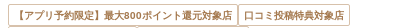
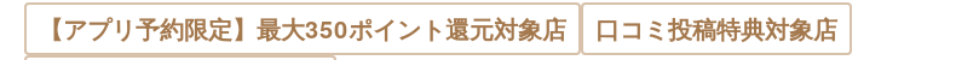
- 【アプリ予約限定】最大800ポイント還元対象店
+ 【アプリ予約限定】最大350ポイント還元対象店
